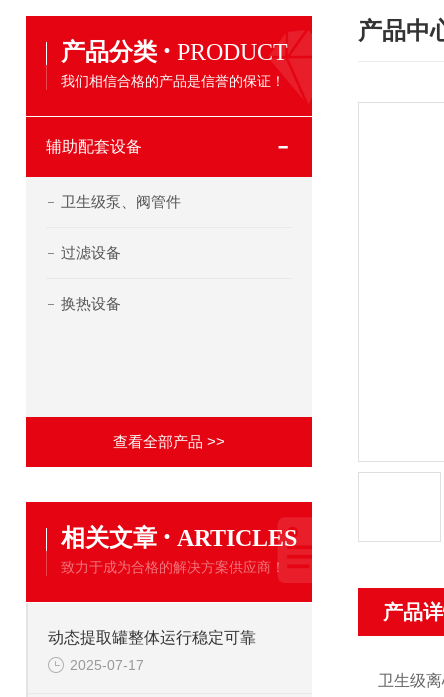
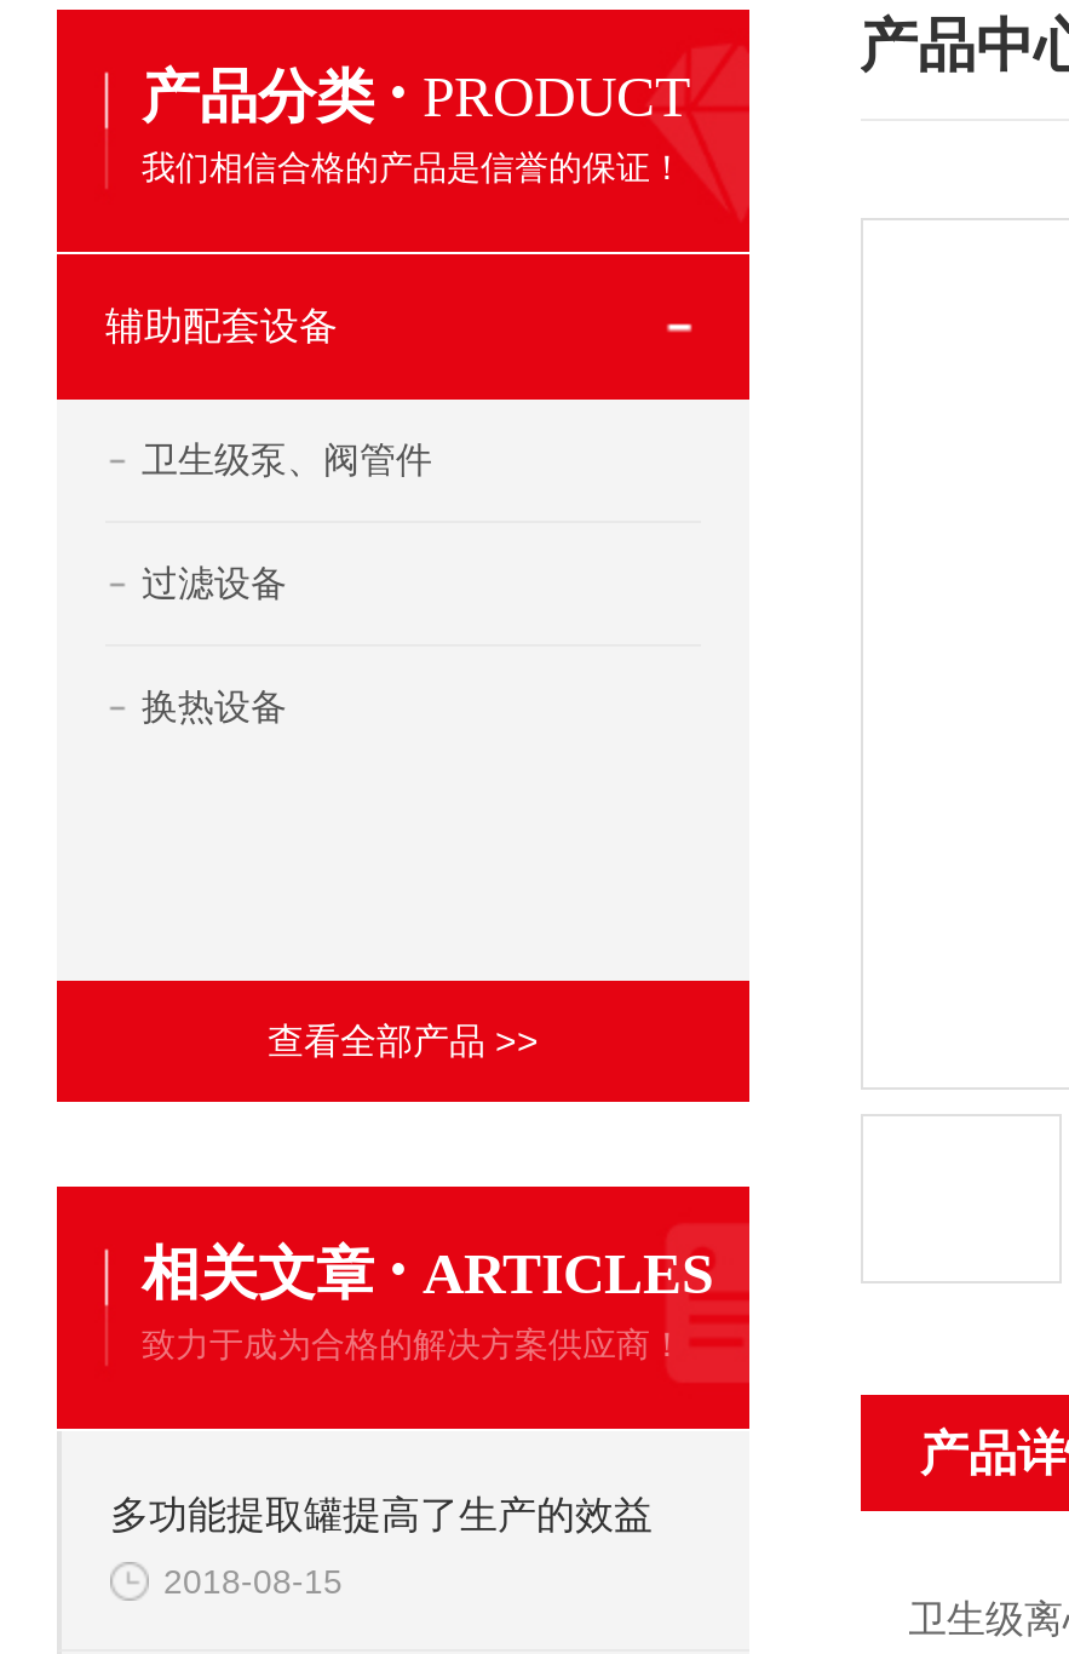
- 动态提取罐整体运行稳定可靠
+ 多功能提取罐提高了生产的效益

- 2025-07-17
+ 2018-08-15
